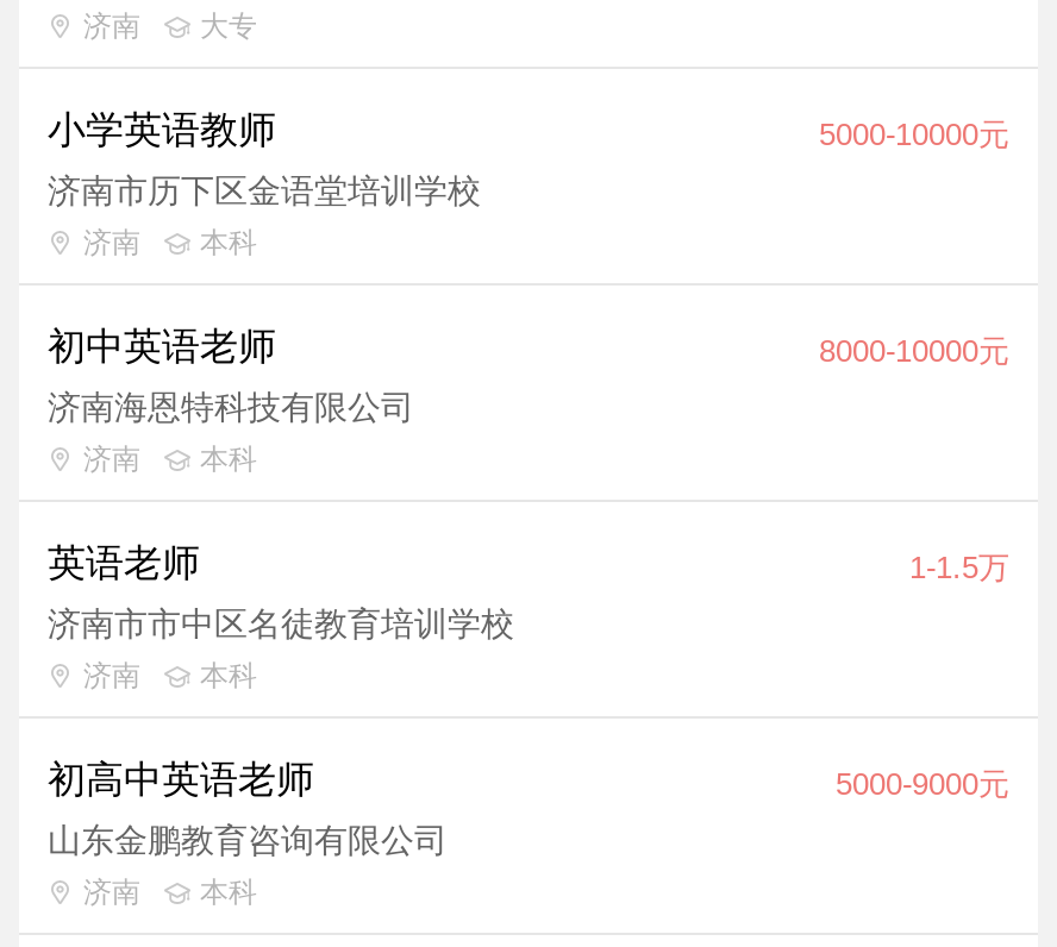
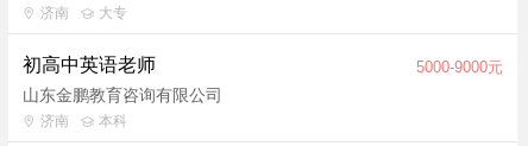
- 小学英语教师
- 5000-10000元
- 济南市历下区金语堂培训学校
- 济南
- 本科
- 初中英语老师
- 8000-10000元
- 济南海恩特科技有限公司
- 济南
- 本科
- 英语老师
- 1-1.5万
- 济南市市中区名徒教育培训学校
- 济南
- 本科
